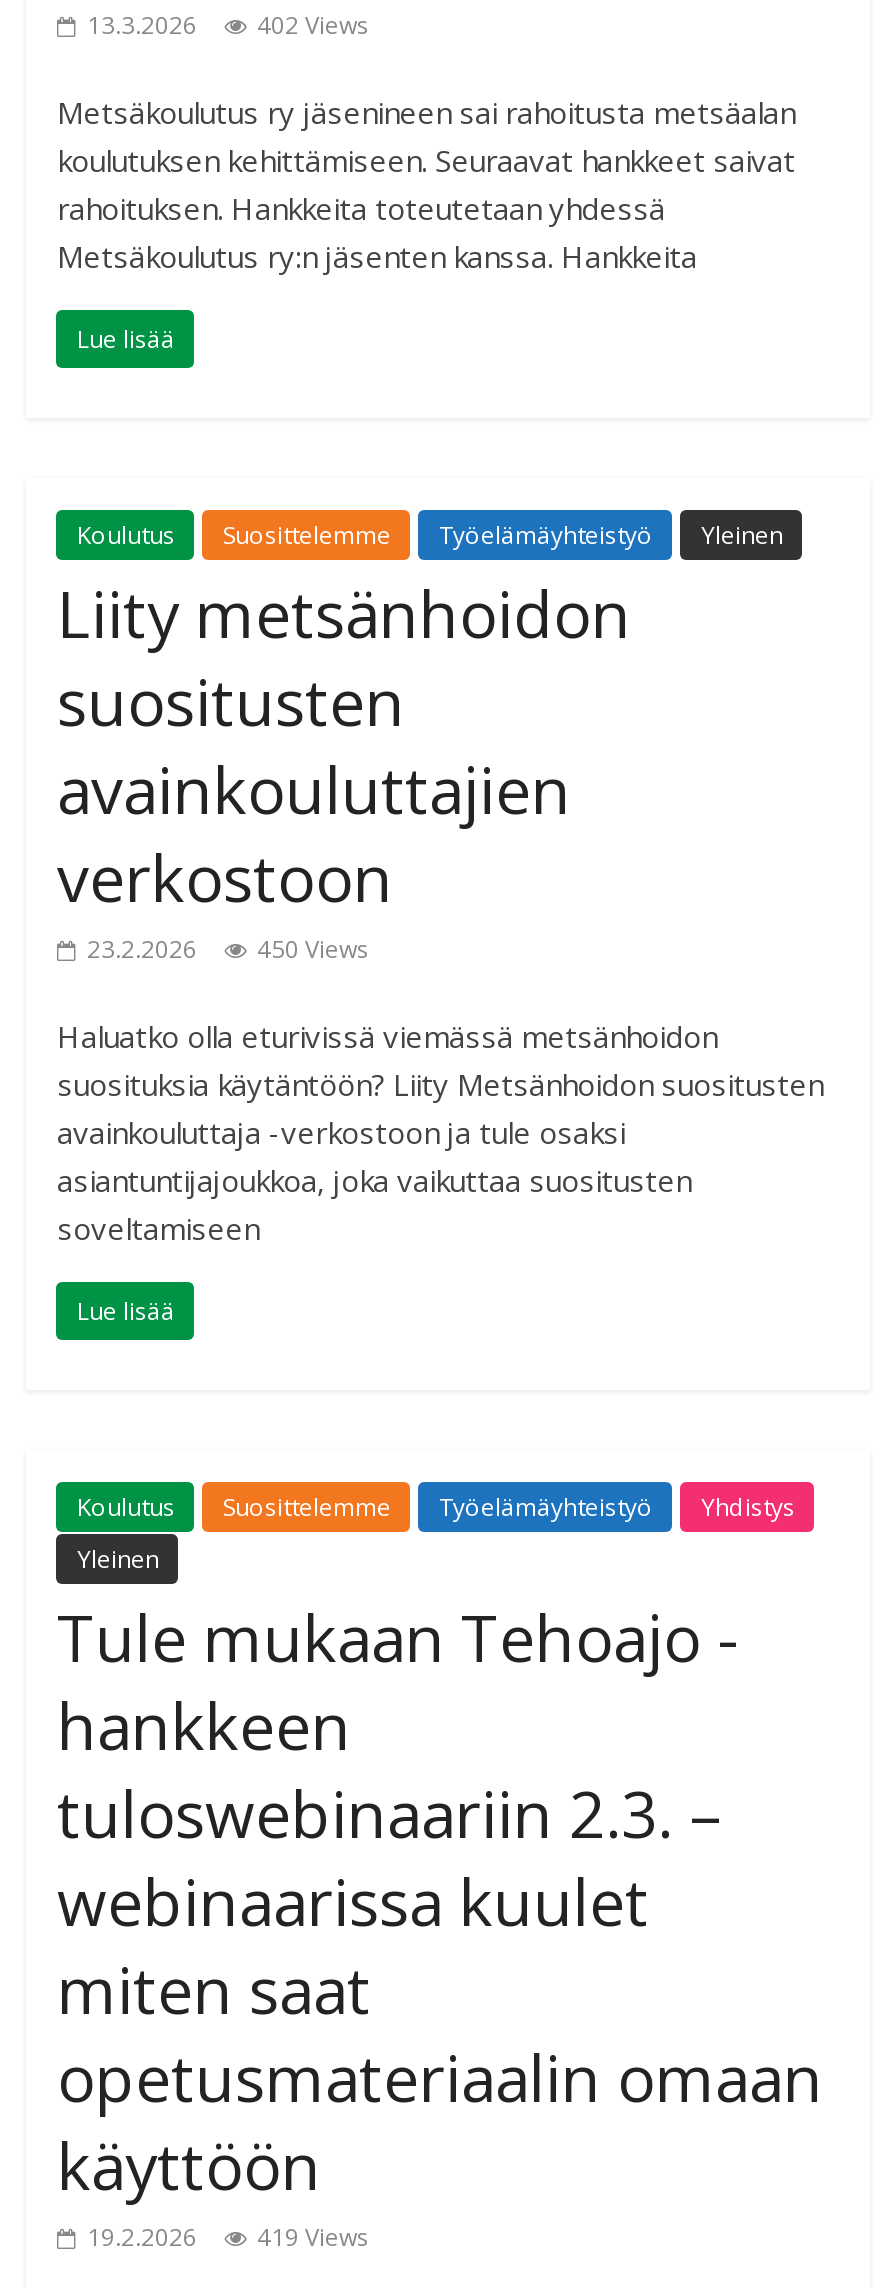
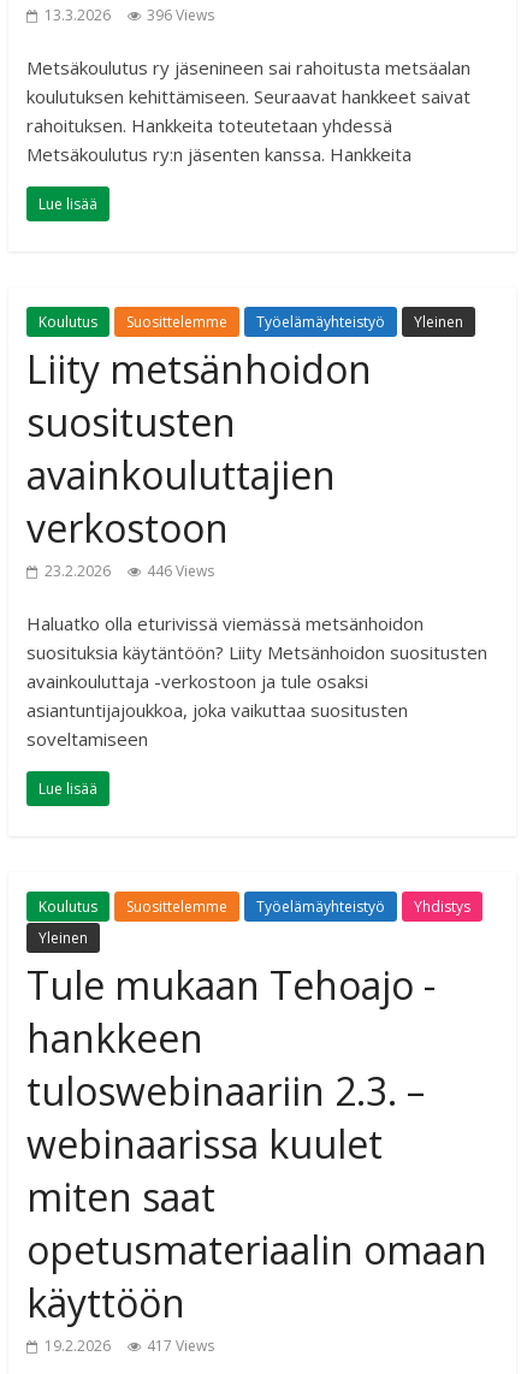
- 13.3.2026 402 Views
+ 13.3.2026 396 Views

- 23.2.2026 450 Views
+ 23.2.2026 446 Views

- 19.2.2026 419 Views
+ 19.2.2026 417 Views
